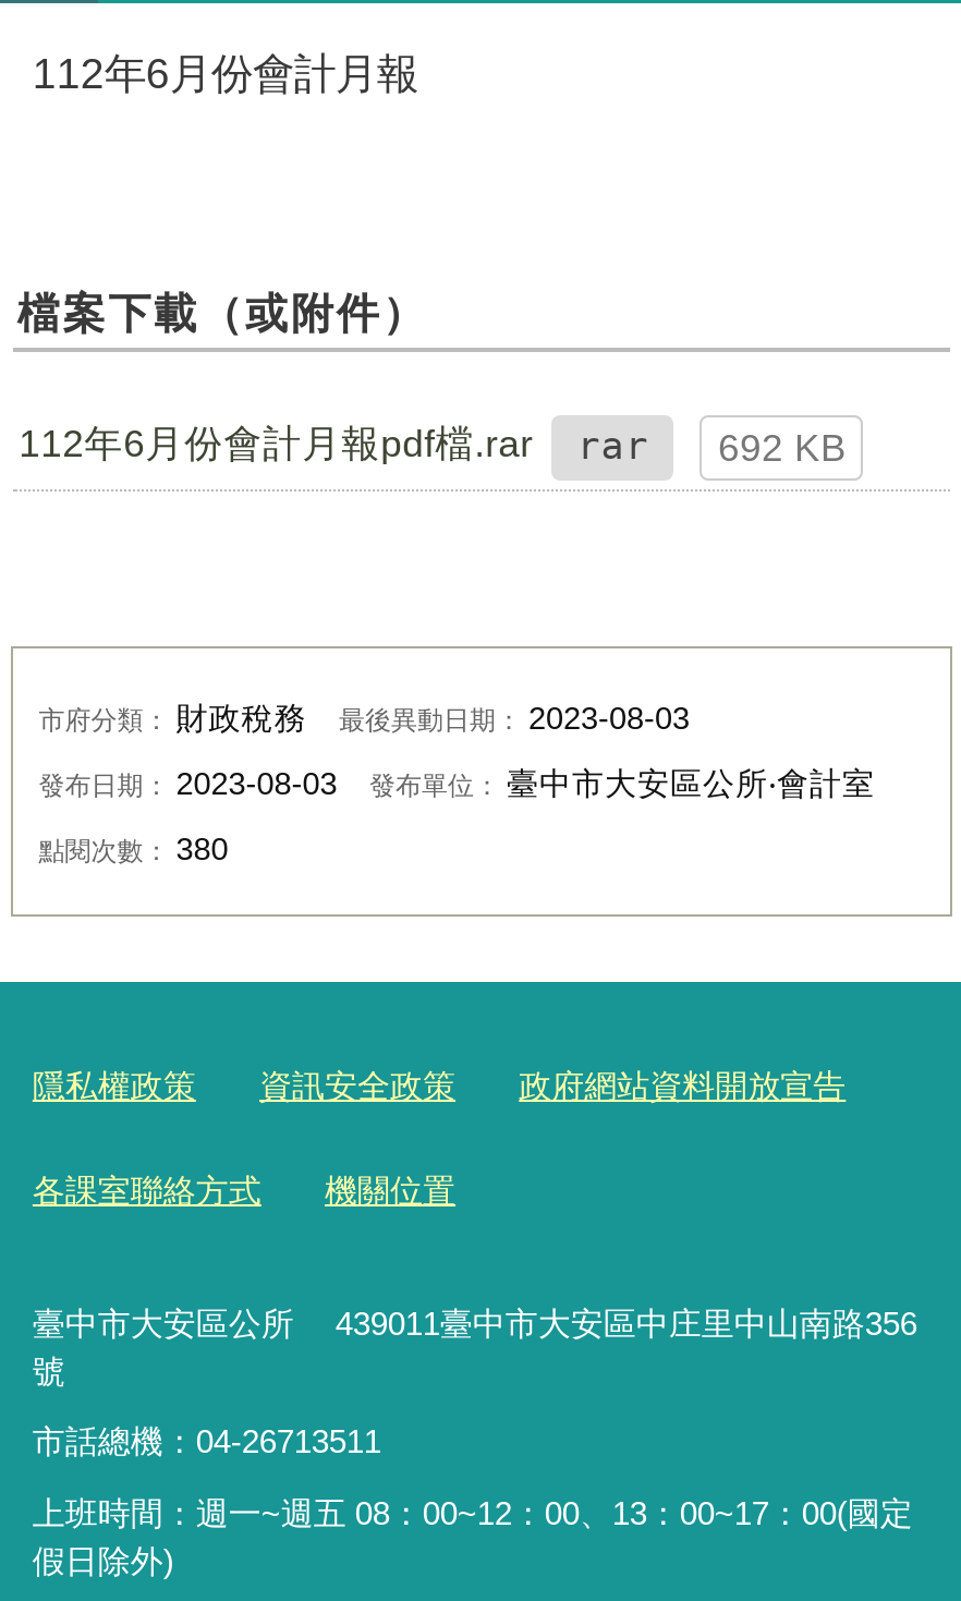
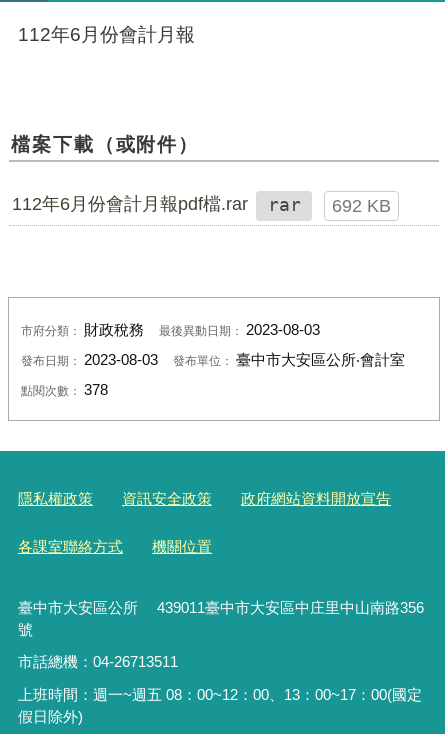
- 點閱次數：380
+ 點閱次數：378
